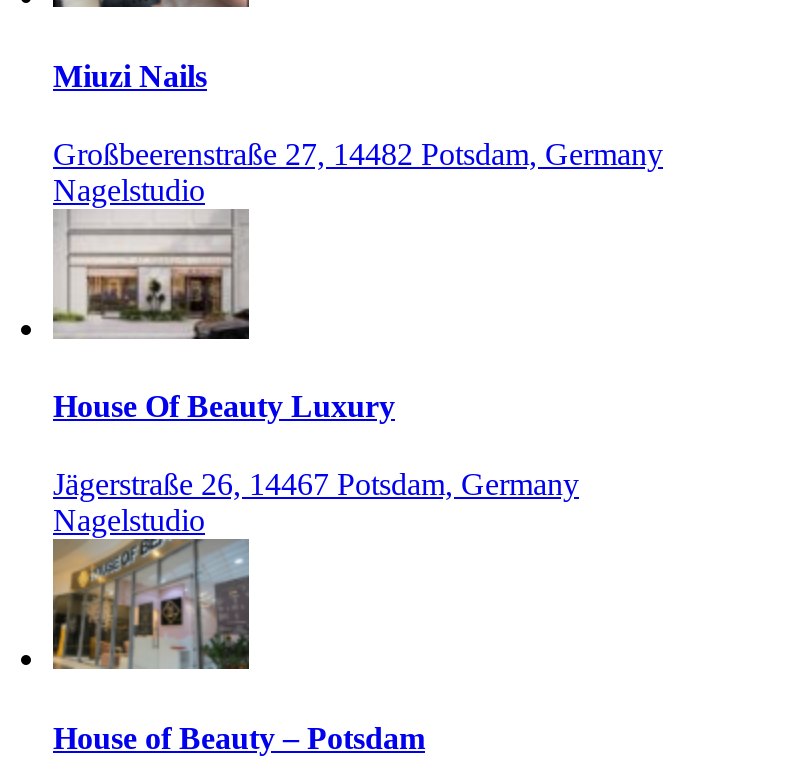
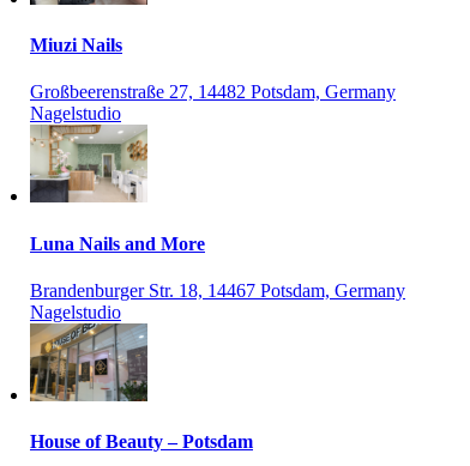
- [image]
- House Of Beauty Luxury
+ [image]
+ Luna Nails and More

- Jägerstraße 26, 14467 Potsdam, Germany
+ Brandenburger Str. 18, 14467 Potsdam, Germany
